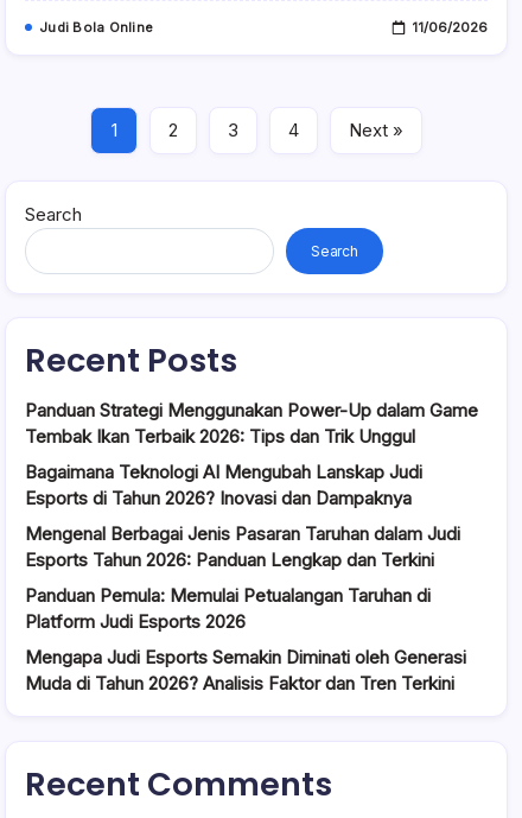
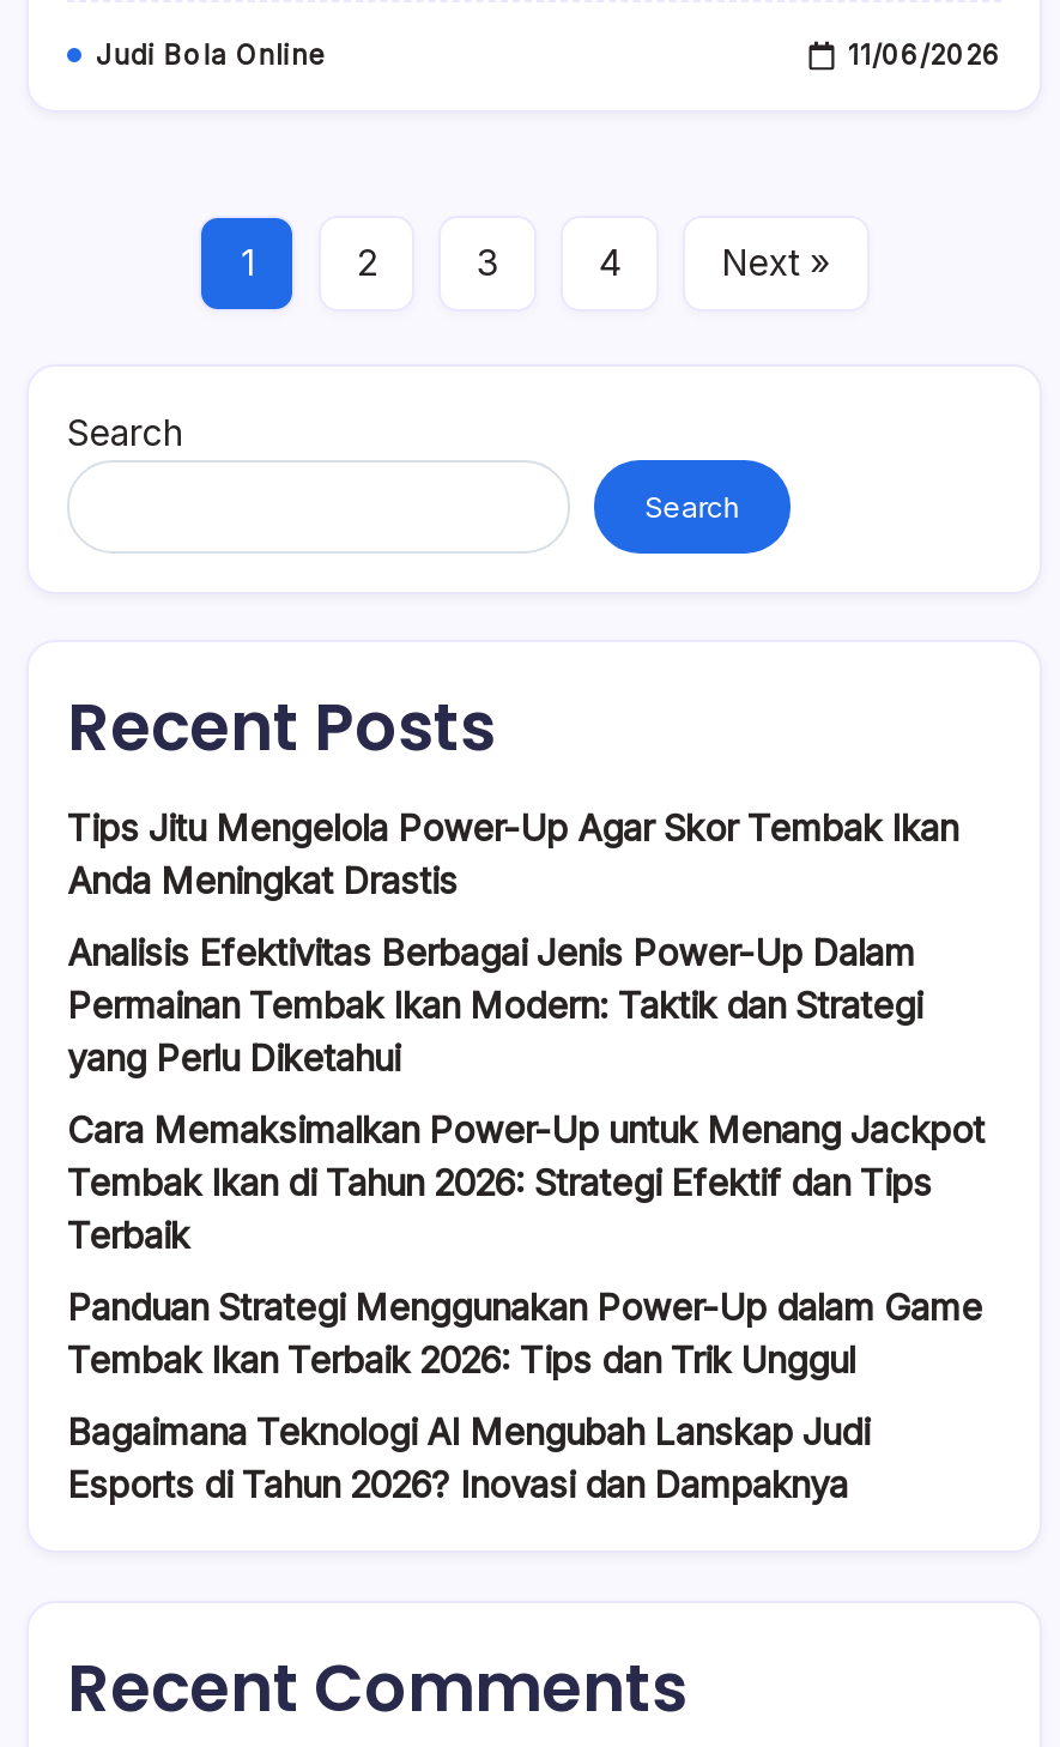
+ Tips Jitu Mengelola Power-Up Agar Skor Tembak Ikan
+ Anda Meningkat Drastis
+ Analisis Efektivitas Berbagai Jenis Power-Up Dalam
+ Permainan Tembak Ikan Modern: Taktik dan Strategi
+ yang Perlu Diketahui
+ Cara Memaksimalkan Power-Up untuk Menang Jackpot
+ Tembak Ikan di Tahun 2026: Strategi Efektif dan Tips
+ Terbaik

moved down: Panduan Strategi Menggunakan Power-Up dalam Game | Tembak Ikan Terbaik 2026: Tips dan Trik Unggul | Bagaimana Teknologi AI Mengubah Lanskap Judi | Esports di Tahun 2026? Inovasi dan Dampaknya

- Mengenal Berbagai Jenis Pasaran Taruhan dalam Judi
- Esports Tahun 2026: Panduan Lengkap dan Terkini
- Panduan Pemula: Memulai Petualangan Taruhan di
- Platform Judi Esports 2026
- Mengapa Judi Esports Semakin Diminati oleh Generasi
- Muda di Tahun 2026? Analisis Faktor dan Tren Terkini
